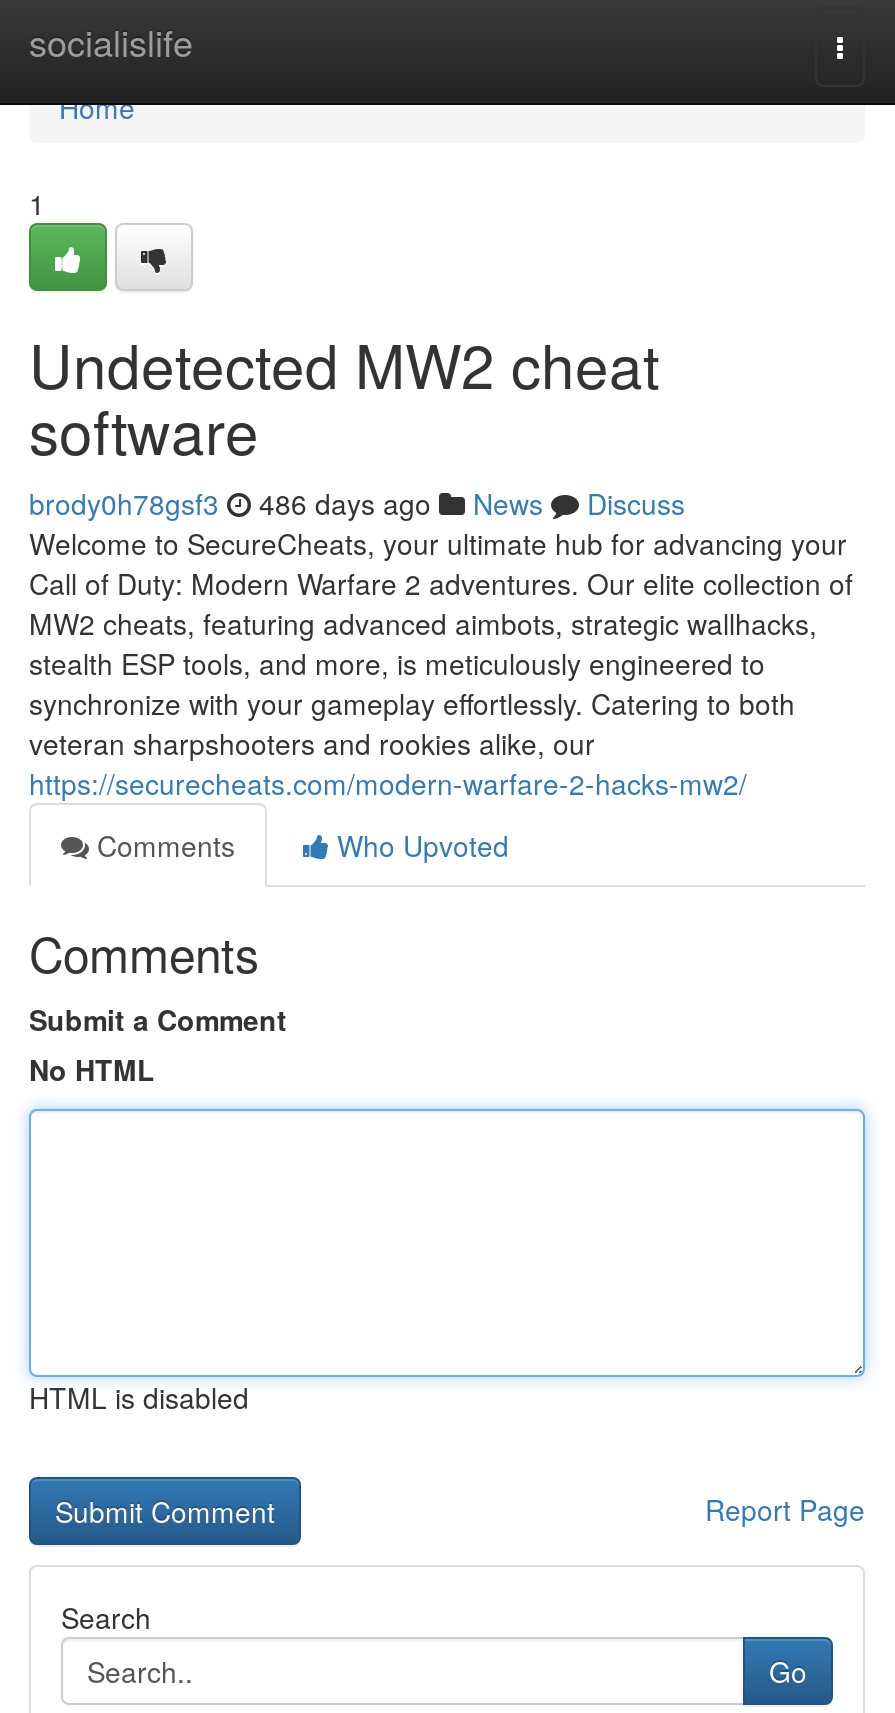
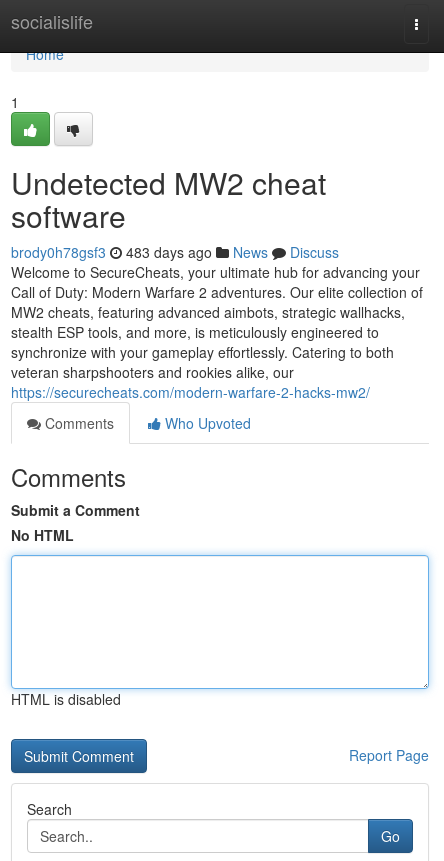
- brody0h78gsf3 486 days ago News Discuss
+ brody0h78gsf3 483 days ago News Discuss
